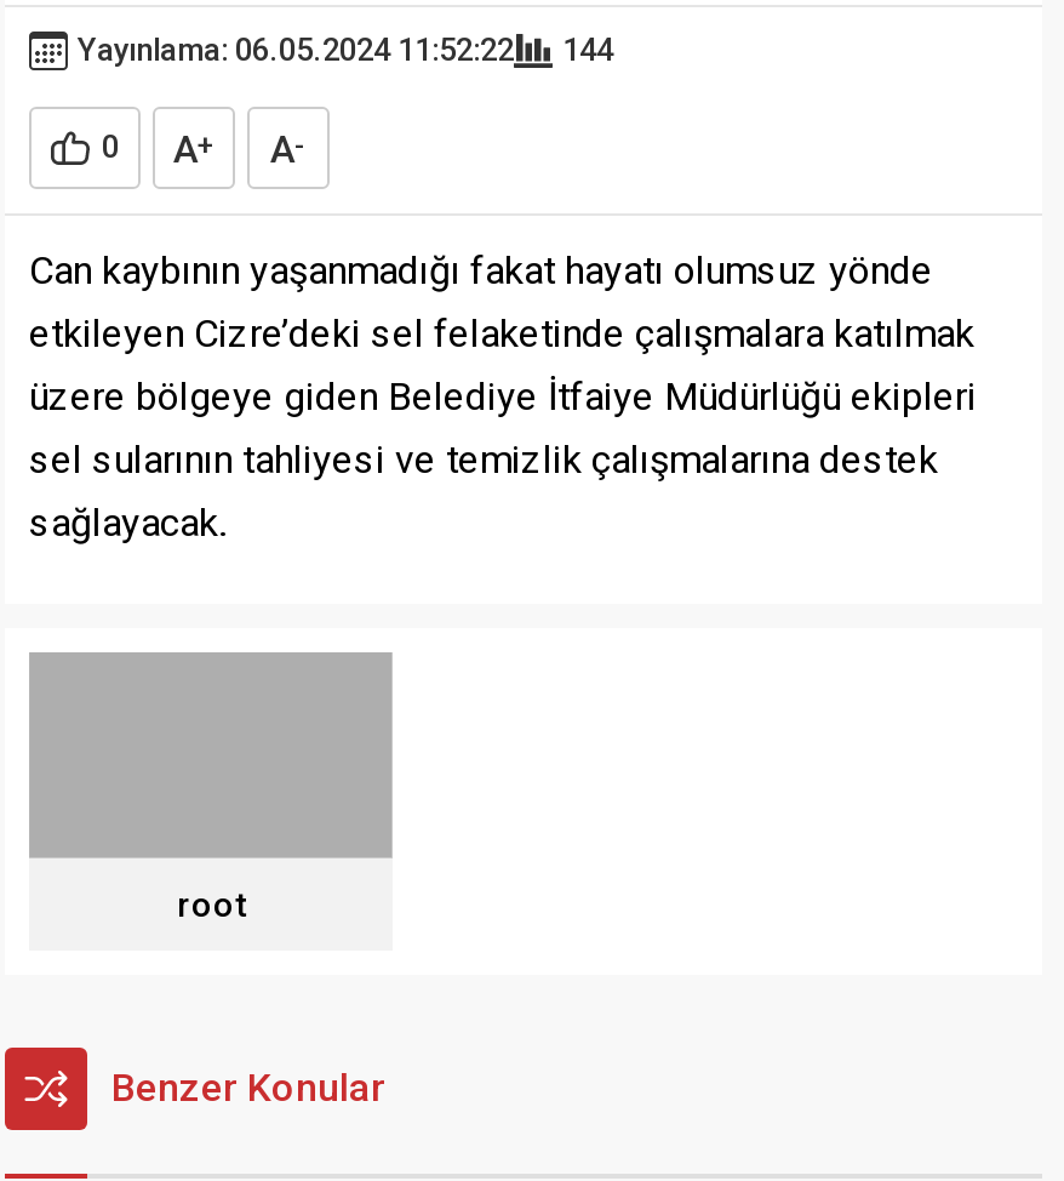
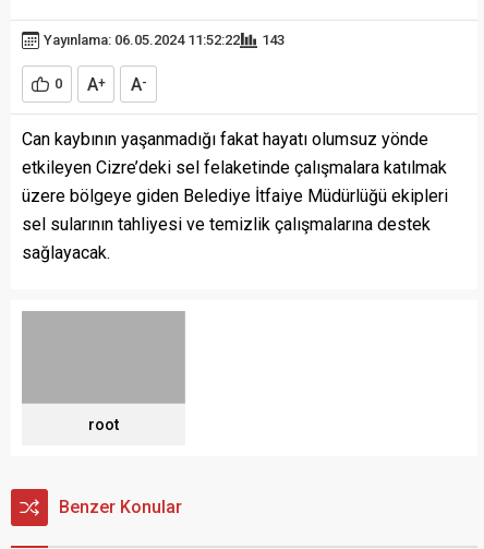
- Yayınlama: 06.05.2024 11:52:22 144
+ Yayınlama: 06.05.2024 11:52:22 143
